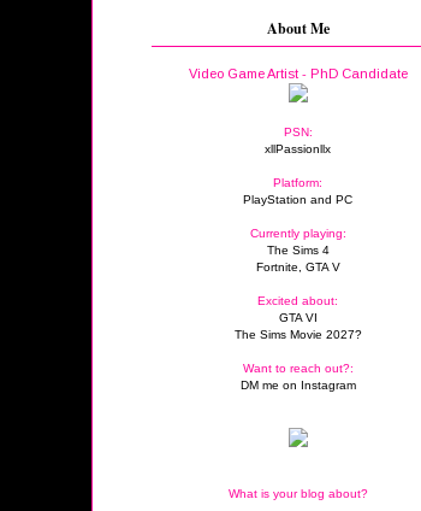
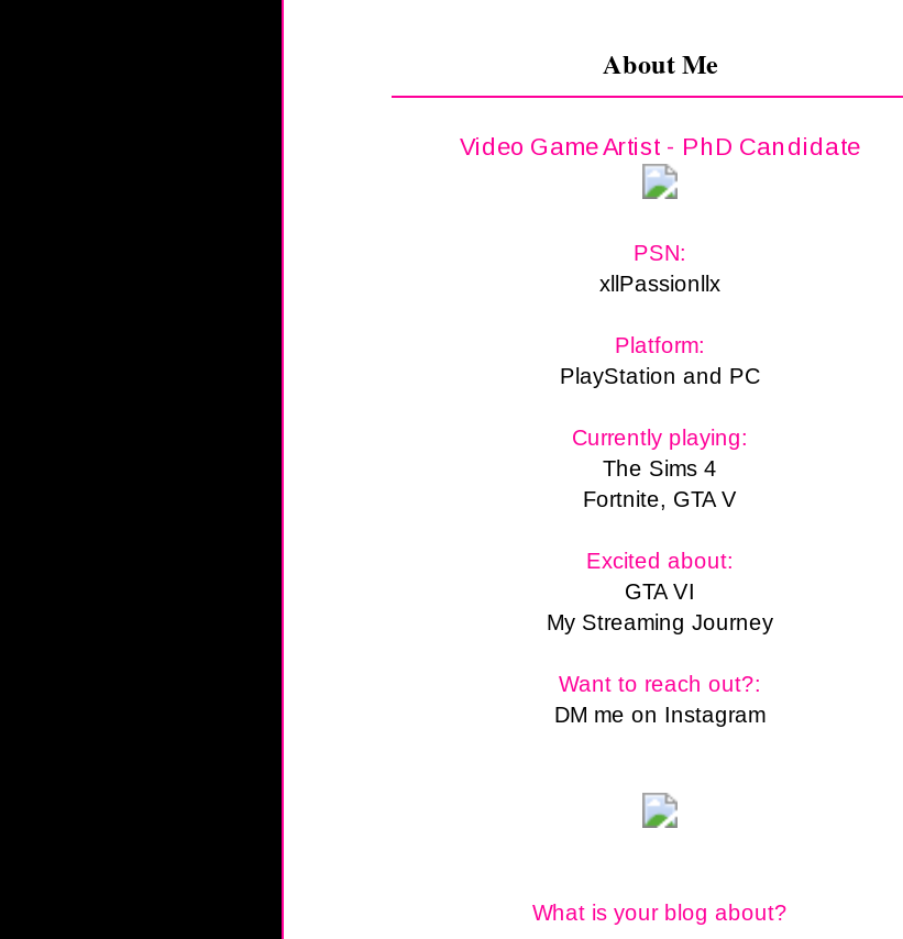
- The Sims Movie 2027?
+ My Streaming Journey
